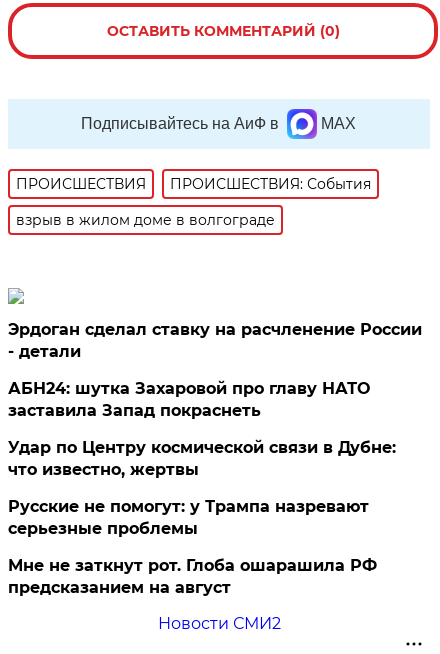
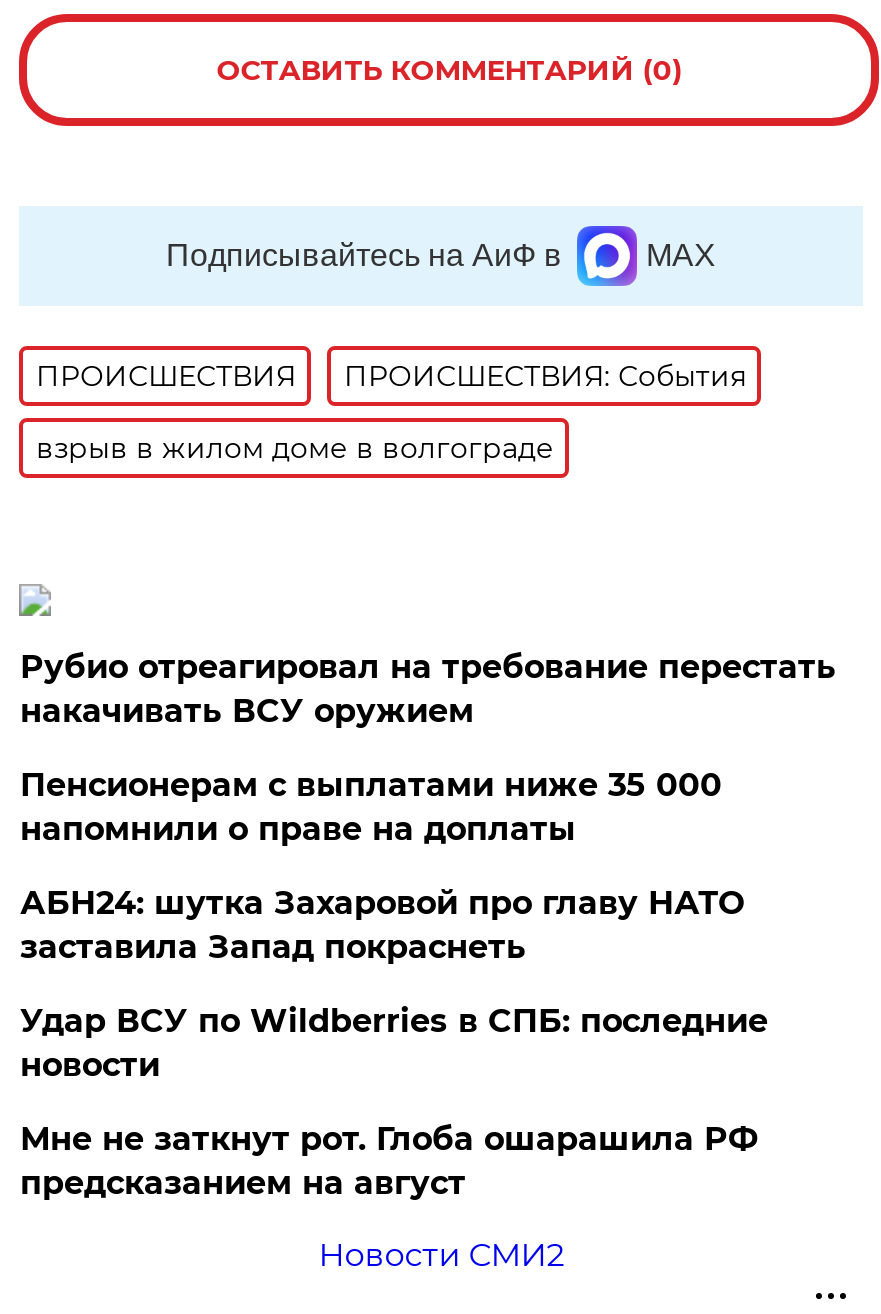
- Эрдоган сделал ставку на расчленение России
- - детали
+ Рубио отреагировал на требование перестать
+ накачивать ВСУ оружием
+ Пенсионерам с выплатами ниже 35 000
+ напомнили о праве на доплаты

moved down: АБН24: шутка Захаровой про главу НАТО | заставила Запад покраснеть

- Удар по Центру космической связи в Дубне:
- что известно, жертвы
- Русские не помогут: у Трампа назревают
- серьезные проблемы
+ Удар ВСУ по Wildberries в СПБ: последние
+ новости
